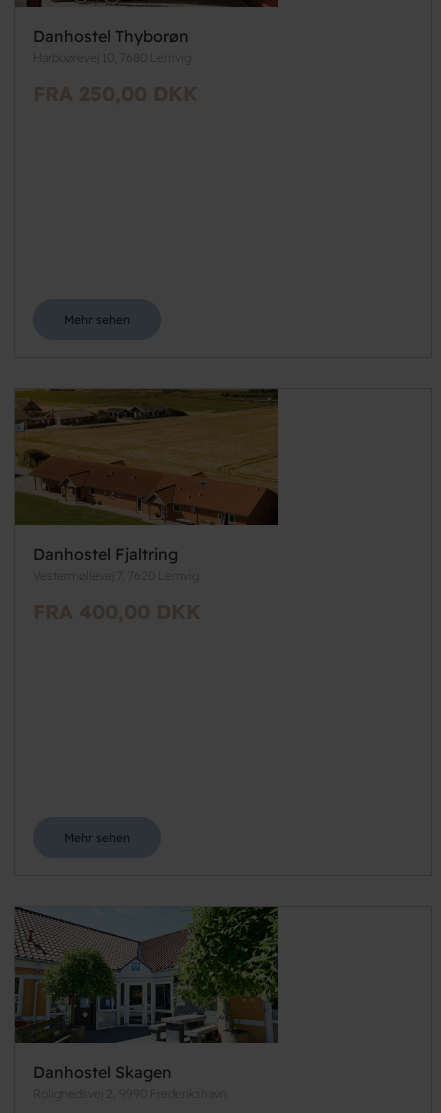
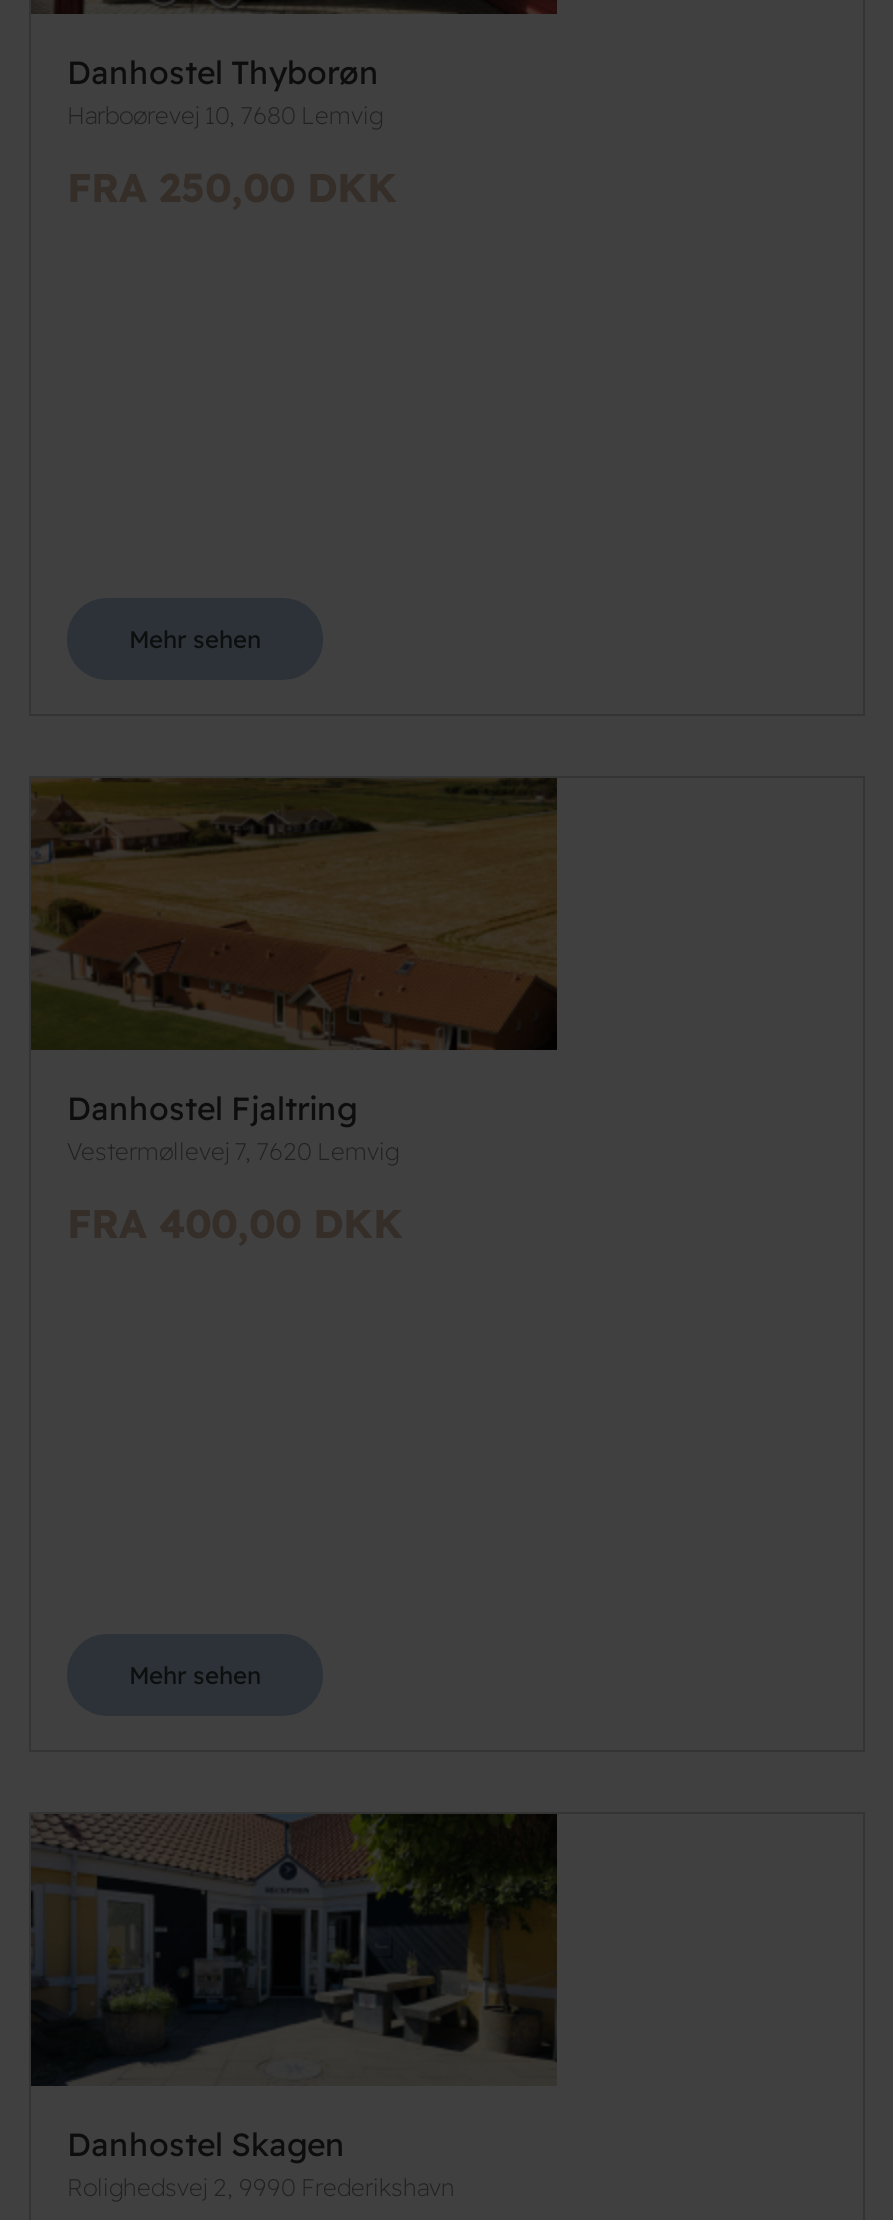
- [image]
+ [image]
